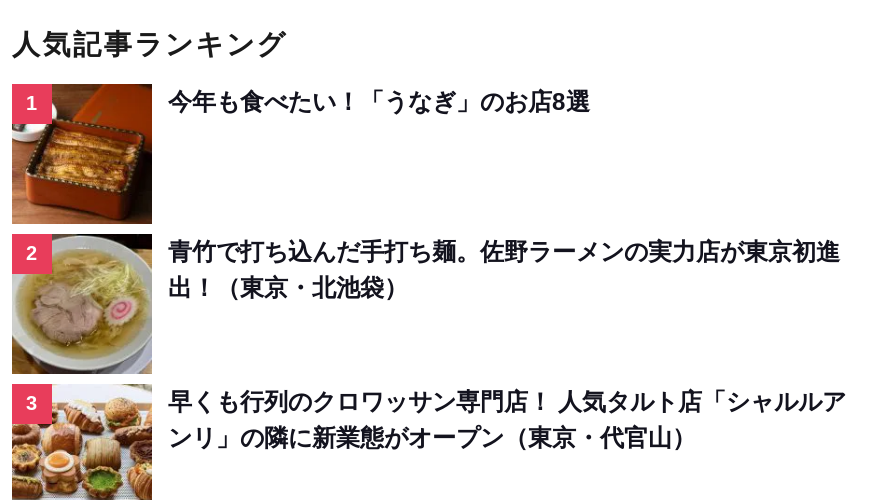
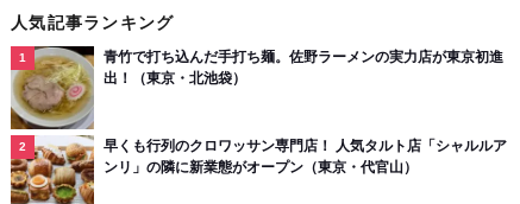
- [image]
- 今年も食べたい！「うなぎ」のお店8選
